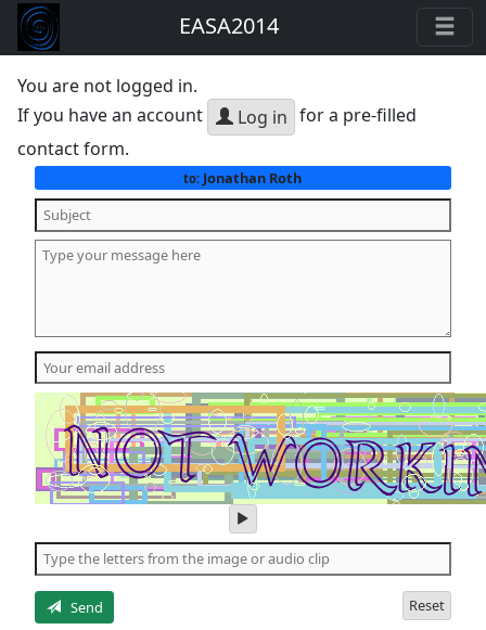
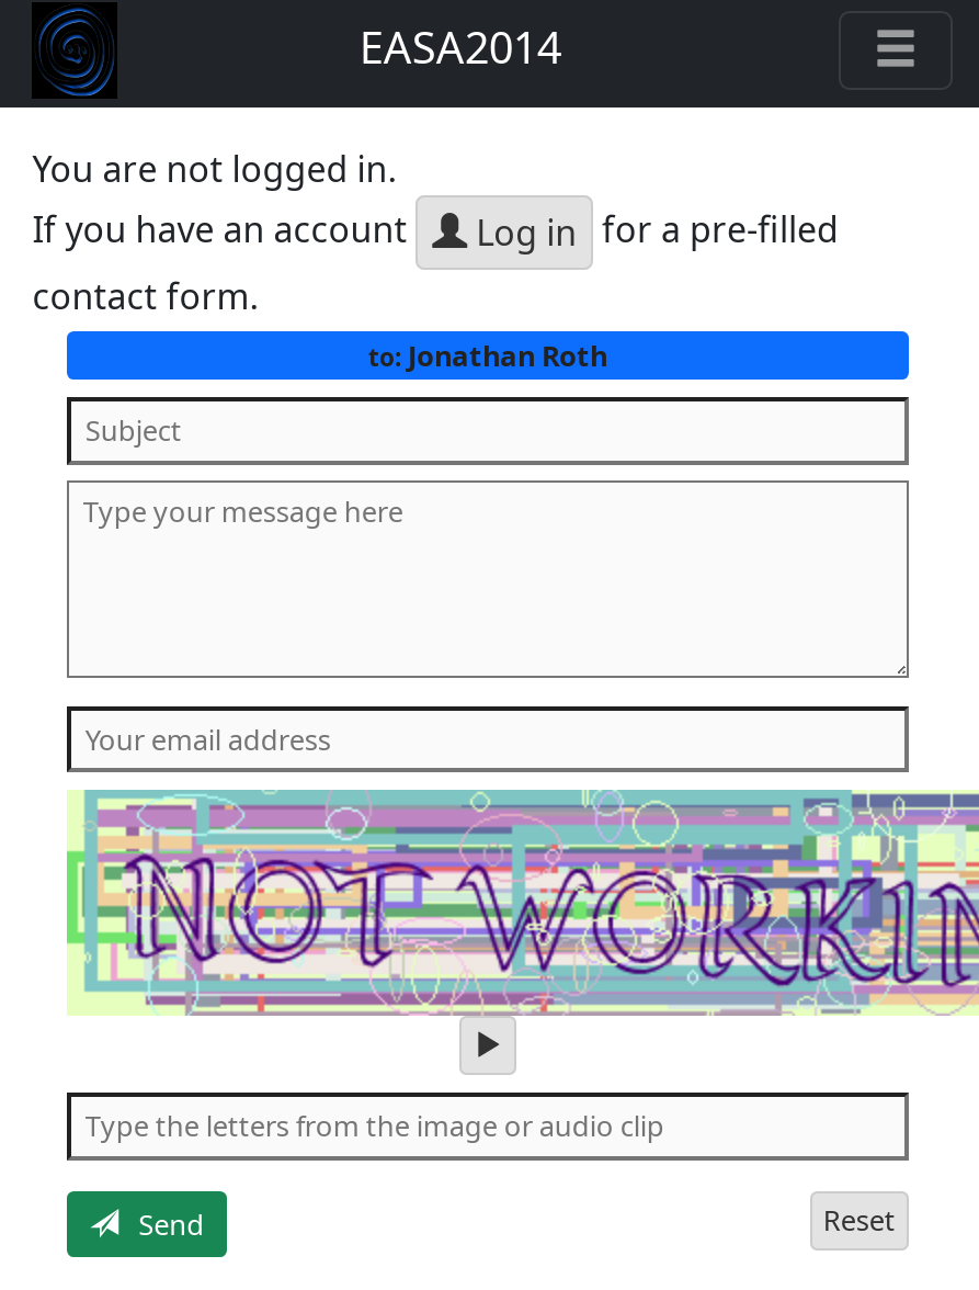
- [image]
+ [image]
